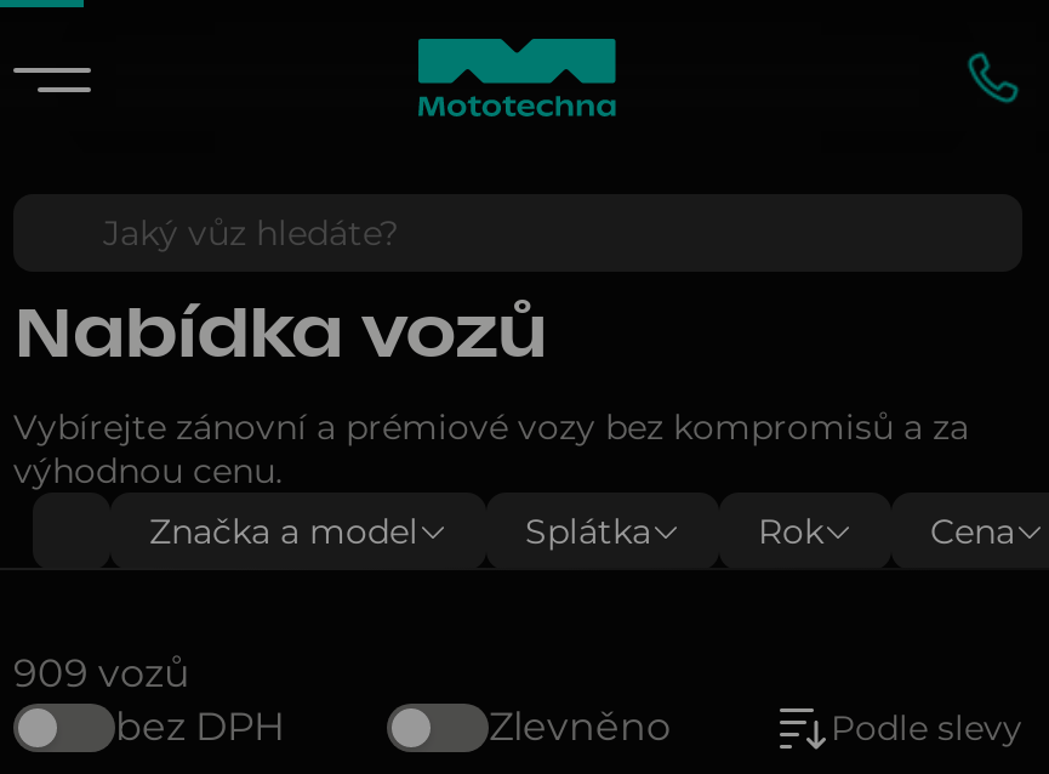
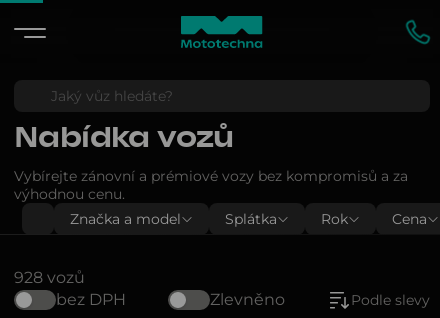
- 909 vozů
+ 928 vozů
